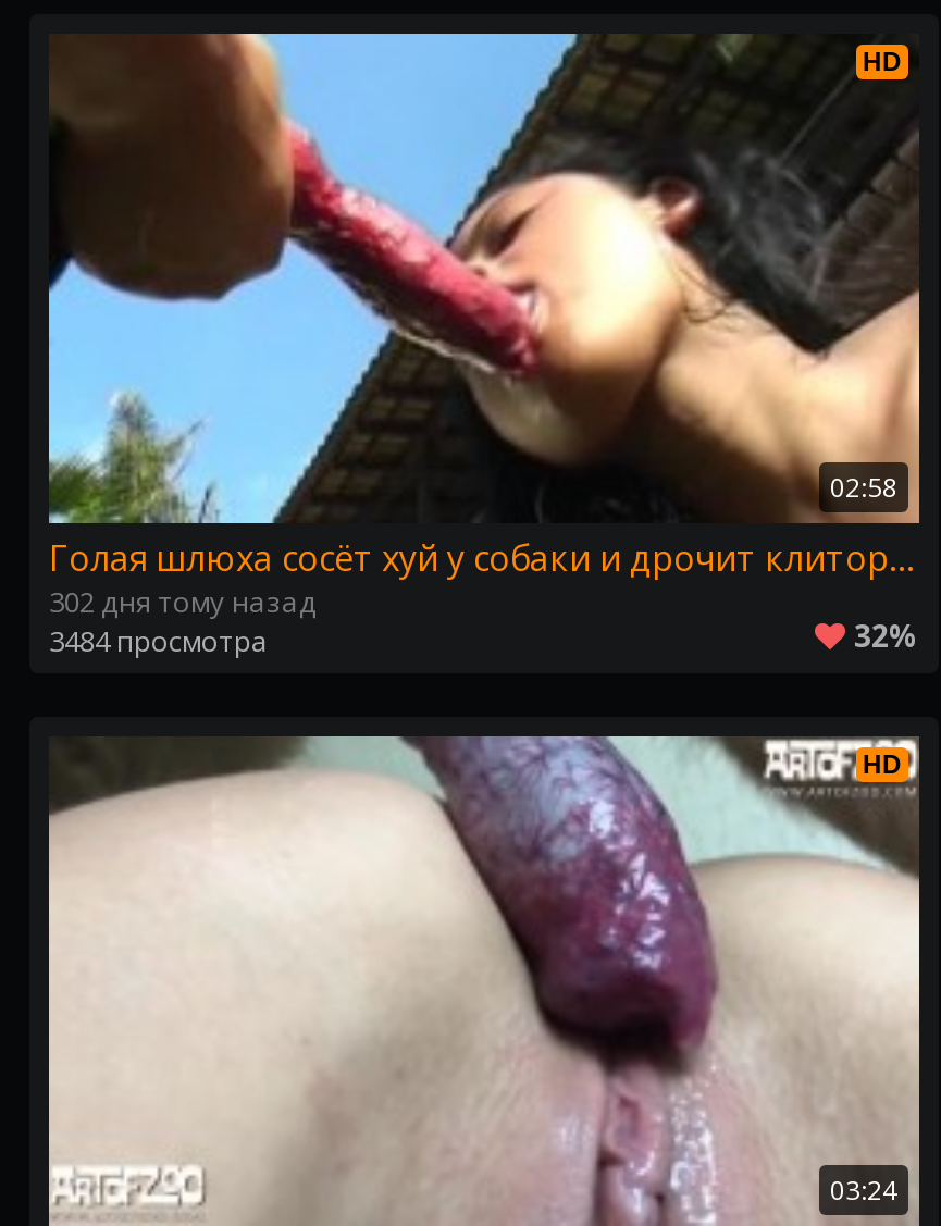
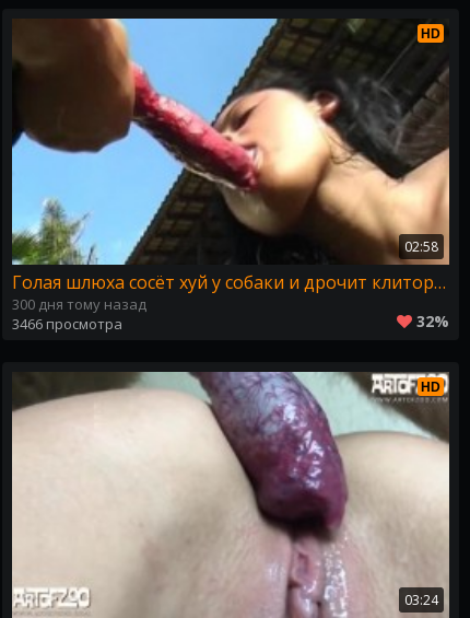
- 302 дня тому назад
+ 300 дня тому назад

- 3484 просмотра
+ 3466 просмотра
